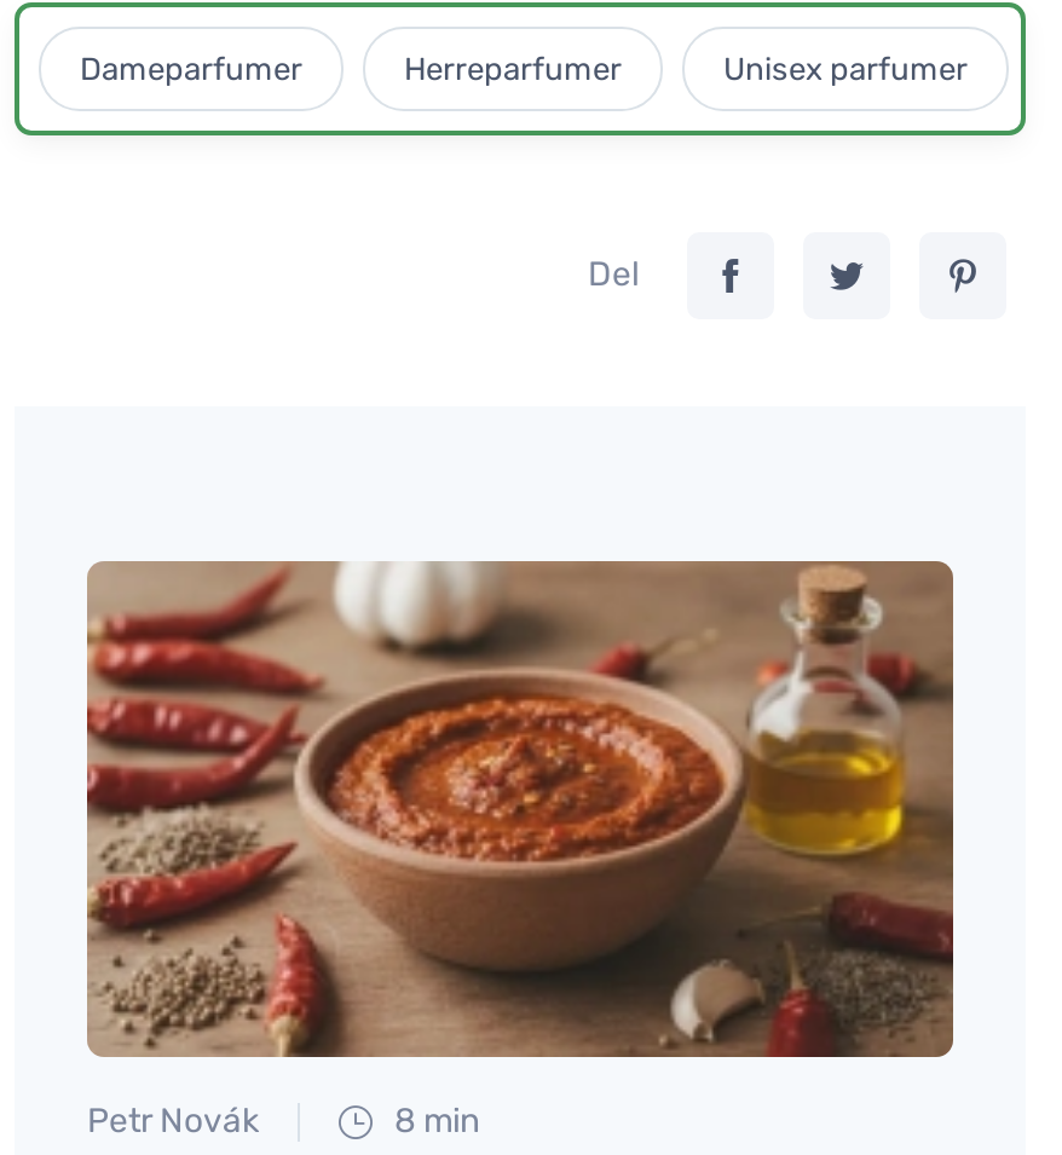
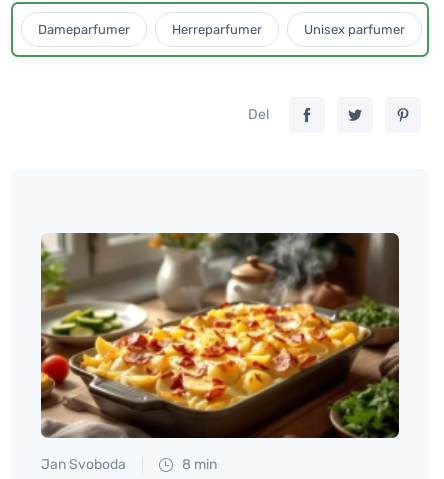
- [image]
- Petr Novák
+ [image]
+ Jan Svoboda
